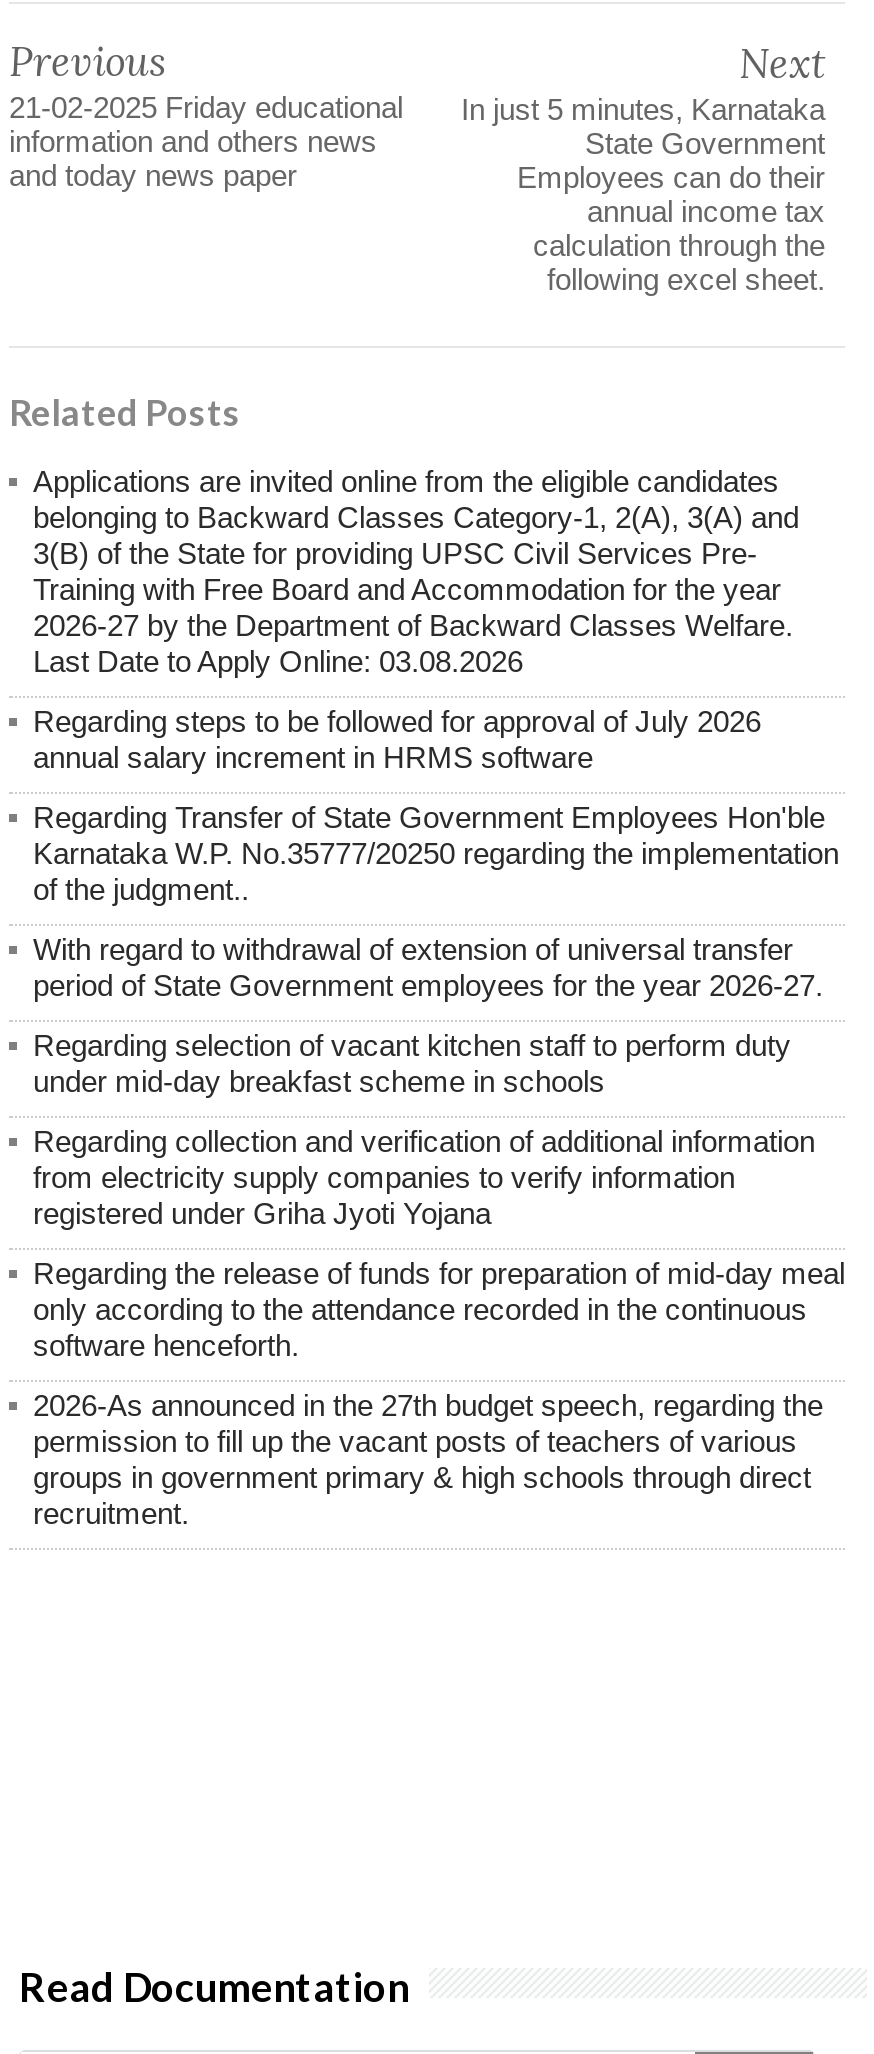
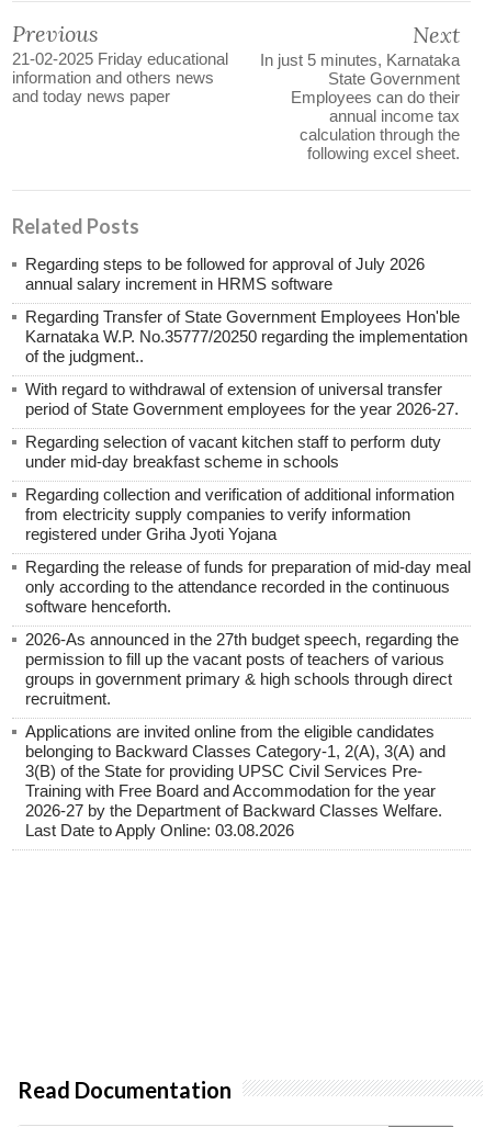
moved down: Applications are invited online from the eligible candidates | belonging to Backward Classes Category-1, 2(A), 3(A) and | 3(B) of the State for providing UPSC Civil Services Pre- | Training with Free Board and Accommodation for the year | 2026-27 by the Department of Backward Classes Welfare. | Last Date to Apply Online: 03.08.2026

moved up: Regarding steps to be followed for approval of July 2026 | annual salary increment in HRMS software | Regarding Transfer of State Government Employees Hon'ble | ... | groups in government primary & high schools through direct | recruitment.
